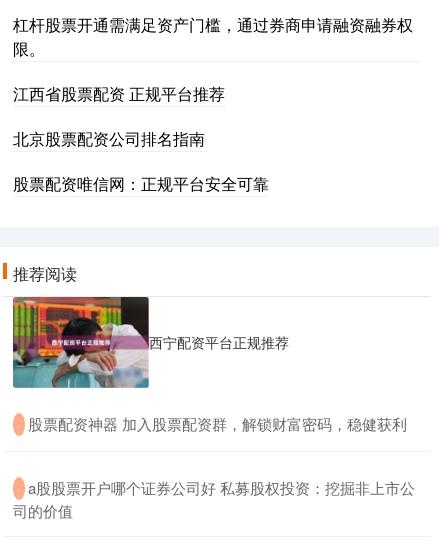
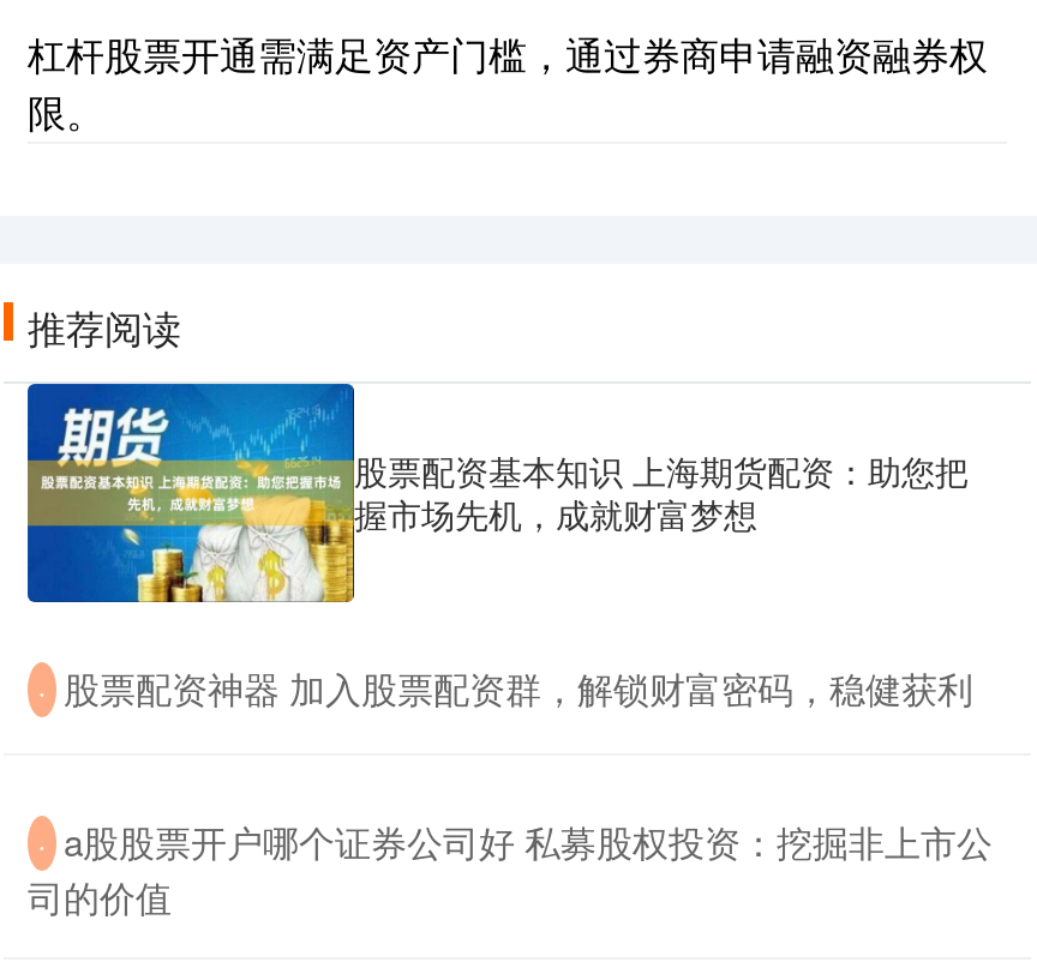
- 江西省股票配资 正规平台推荐
- 北京股票配资公司排名指南
- 股票配资唯信网：正规平台安全可靠

- [image]
- 西宁配资平台正规推荐
+ [image]
+ 股票配资基本知识 上海期货配资：助您把
+ 握市场先机，成就财富梦想
